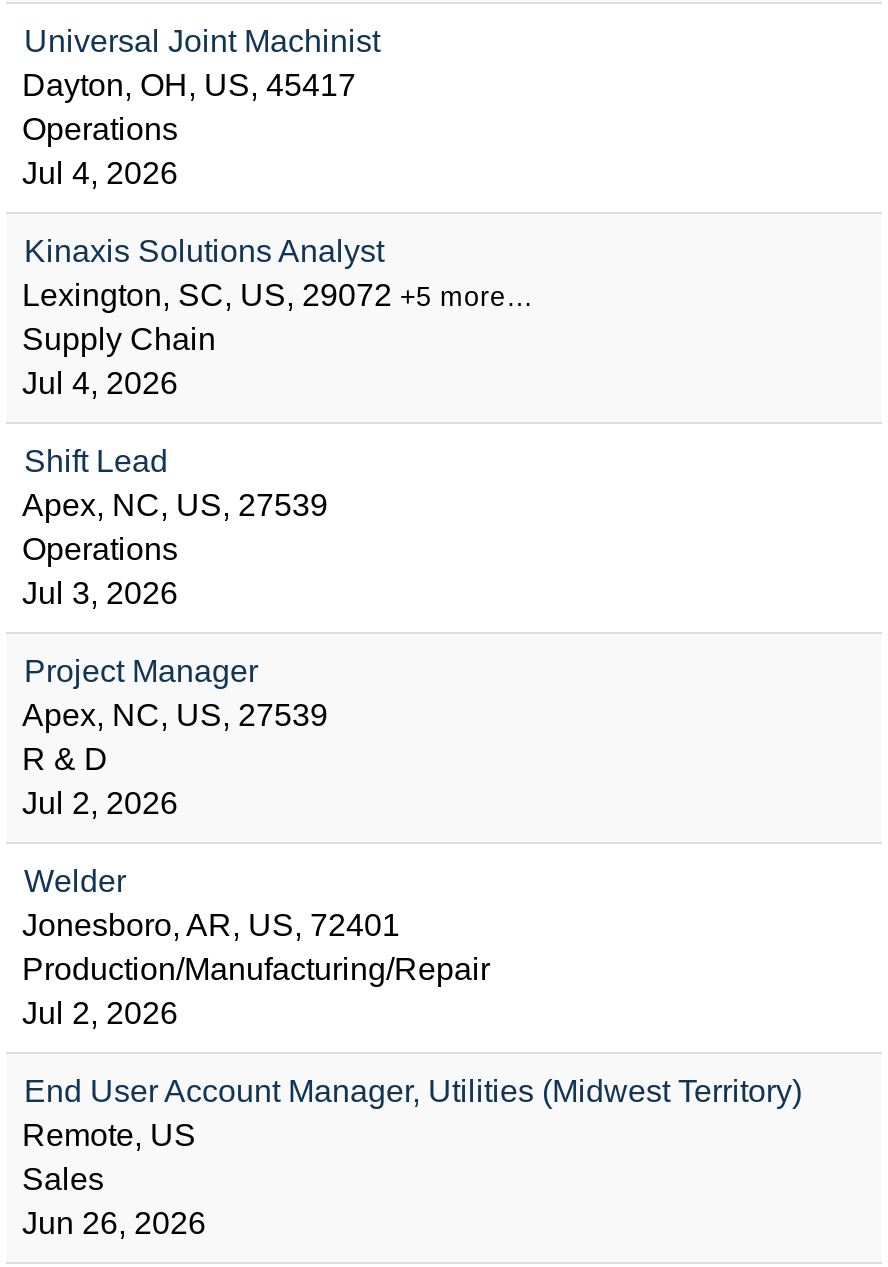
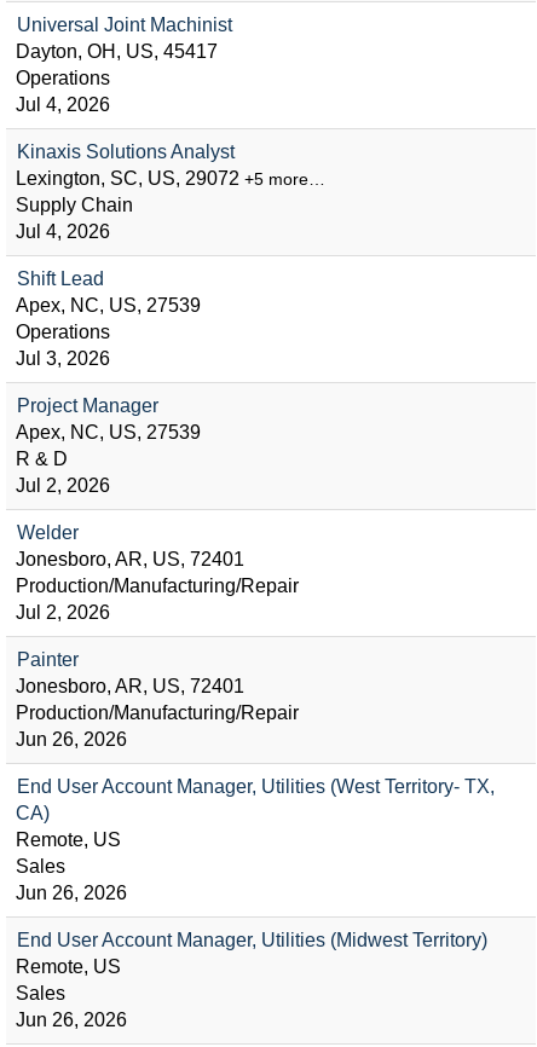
+ Painter
+ Jonesboro, AR, US, 72401
+ Production/Manufacturing/Repair
+ Jun 26, 2026
+ End User Account Manager, Utilities (West Territory- TX,
+ CA)
+ Remote, US
+ Sales
+ Jun 26, 2026
